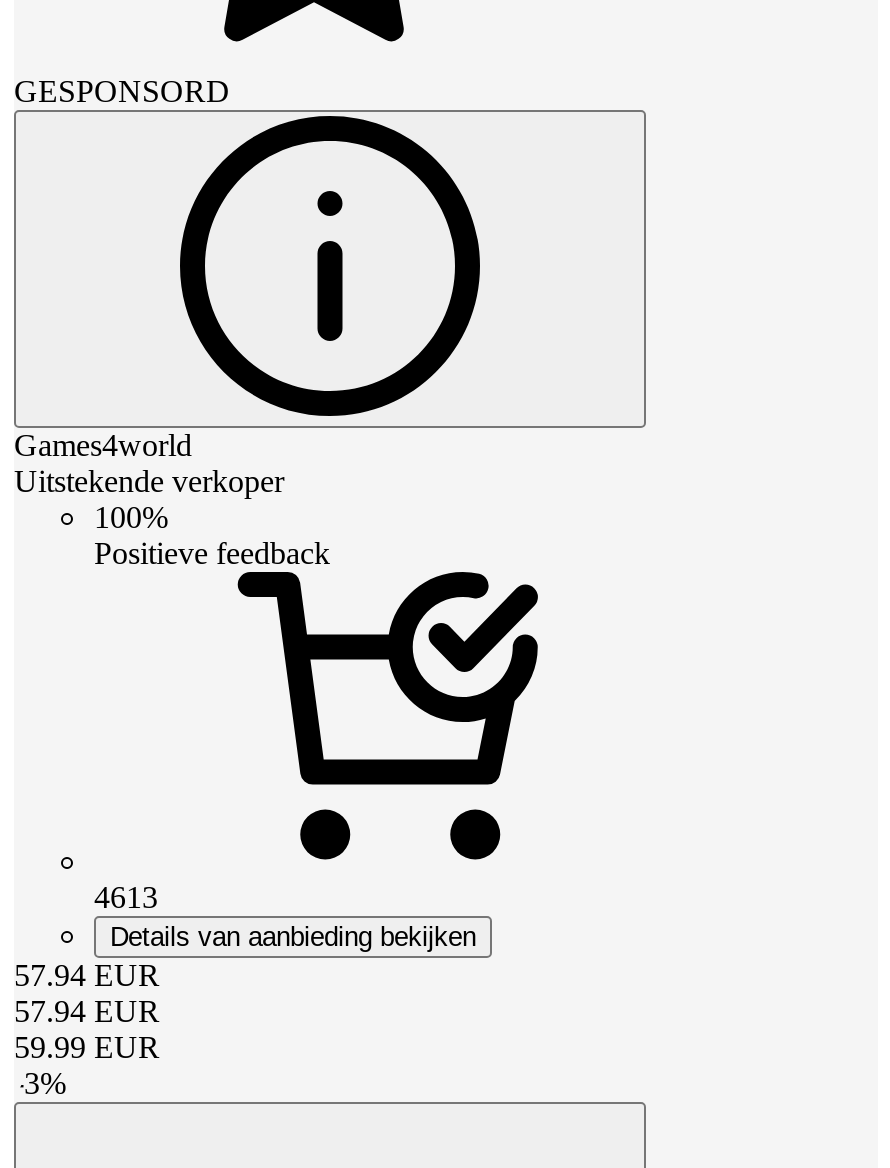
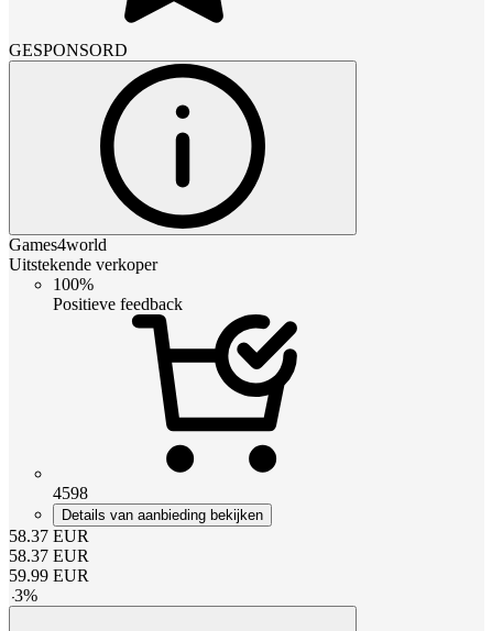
- 4613
+ 4598

- 57.94 EUR
+ 58.37 EUR

- 57.94 EUR
+ 58.37 EUR
